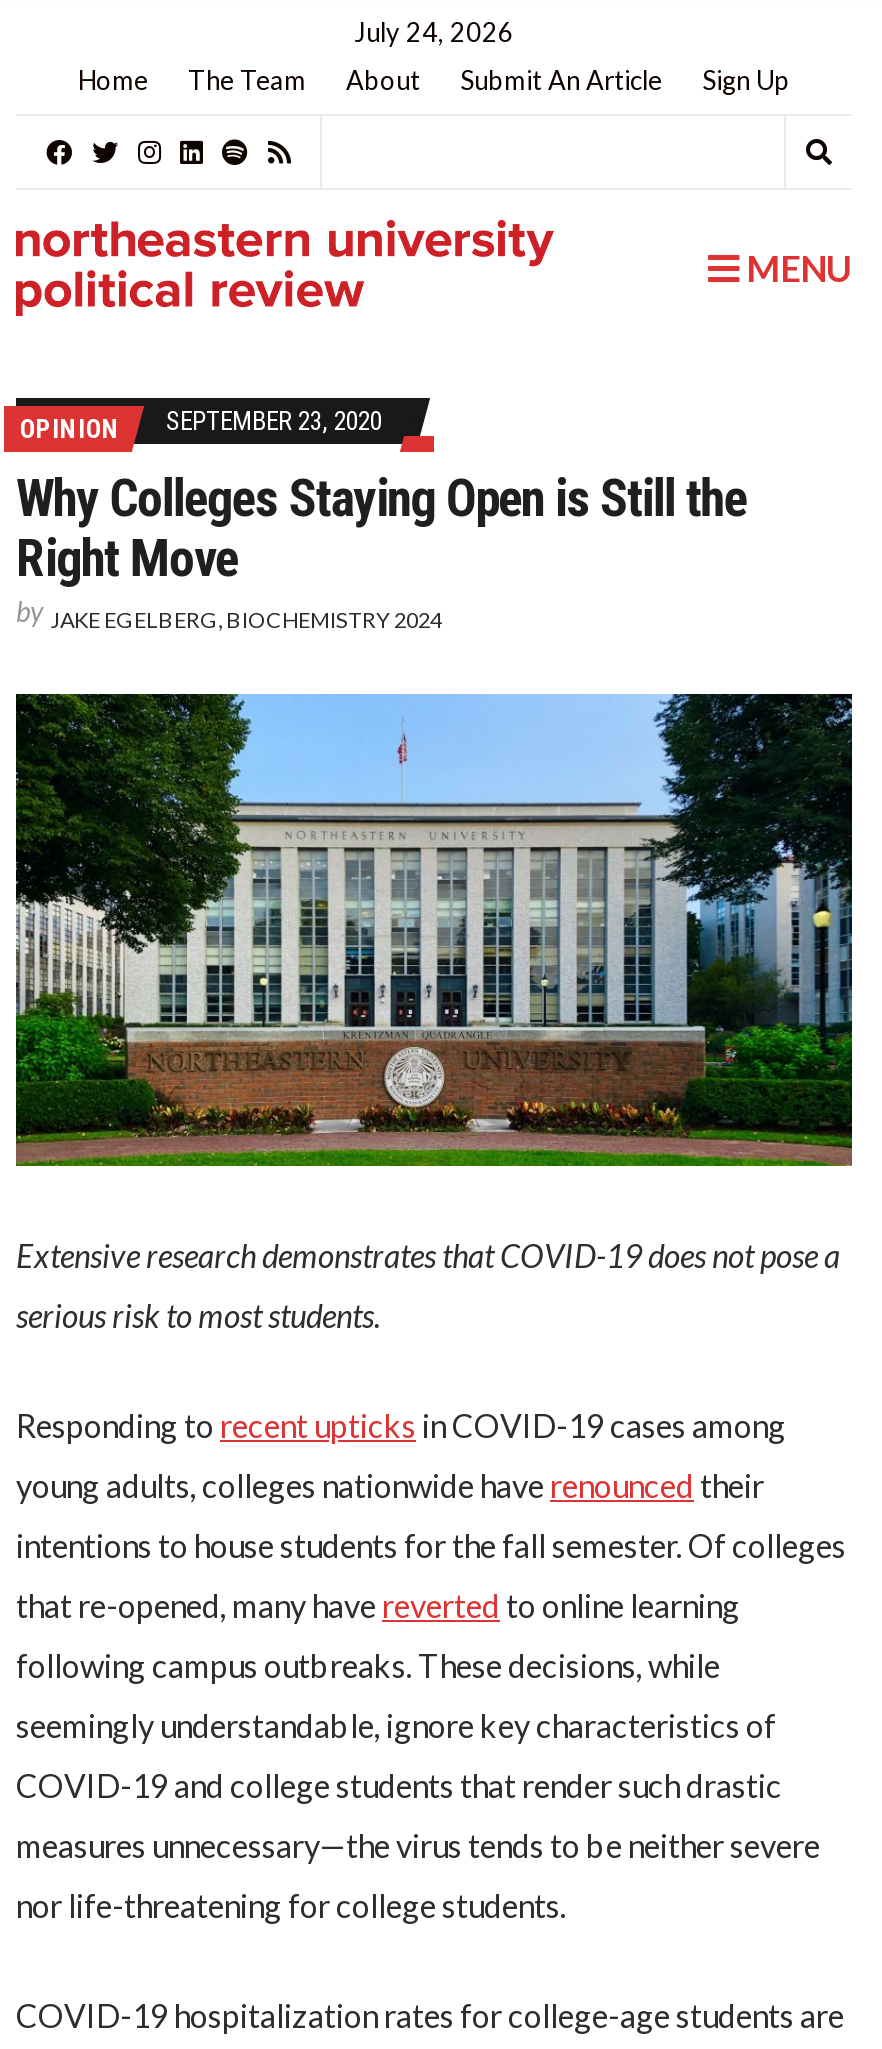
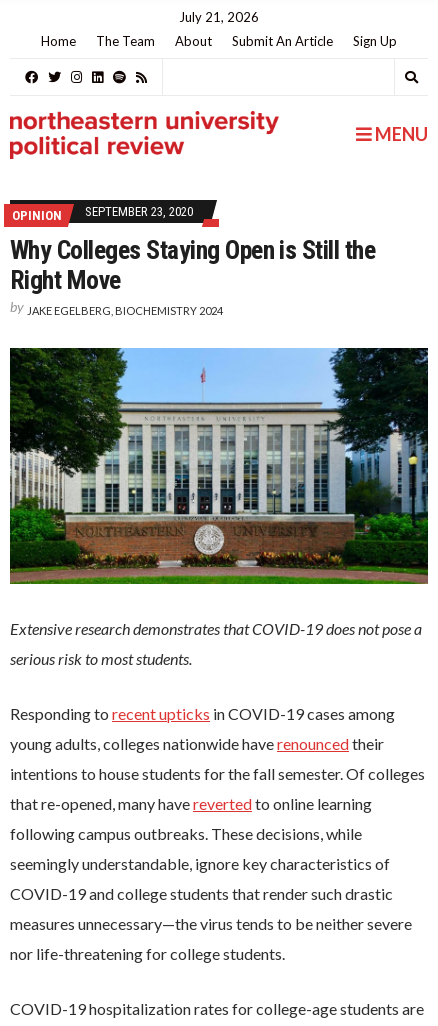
- July 24, 2026
+ July 21, 2026
